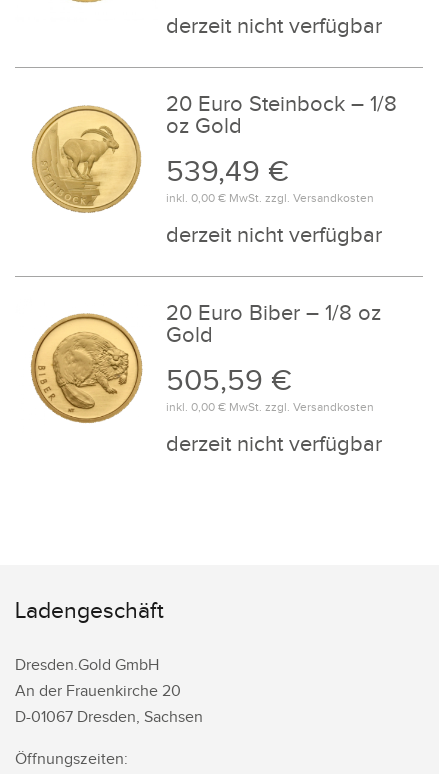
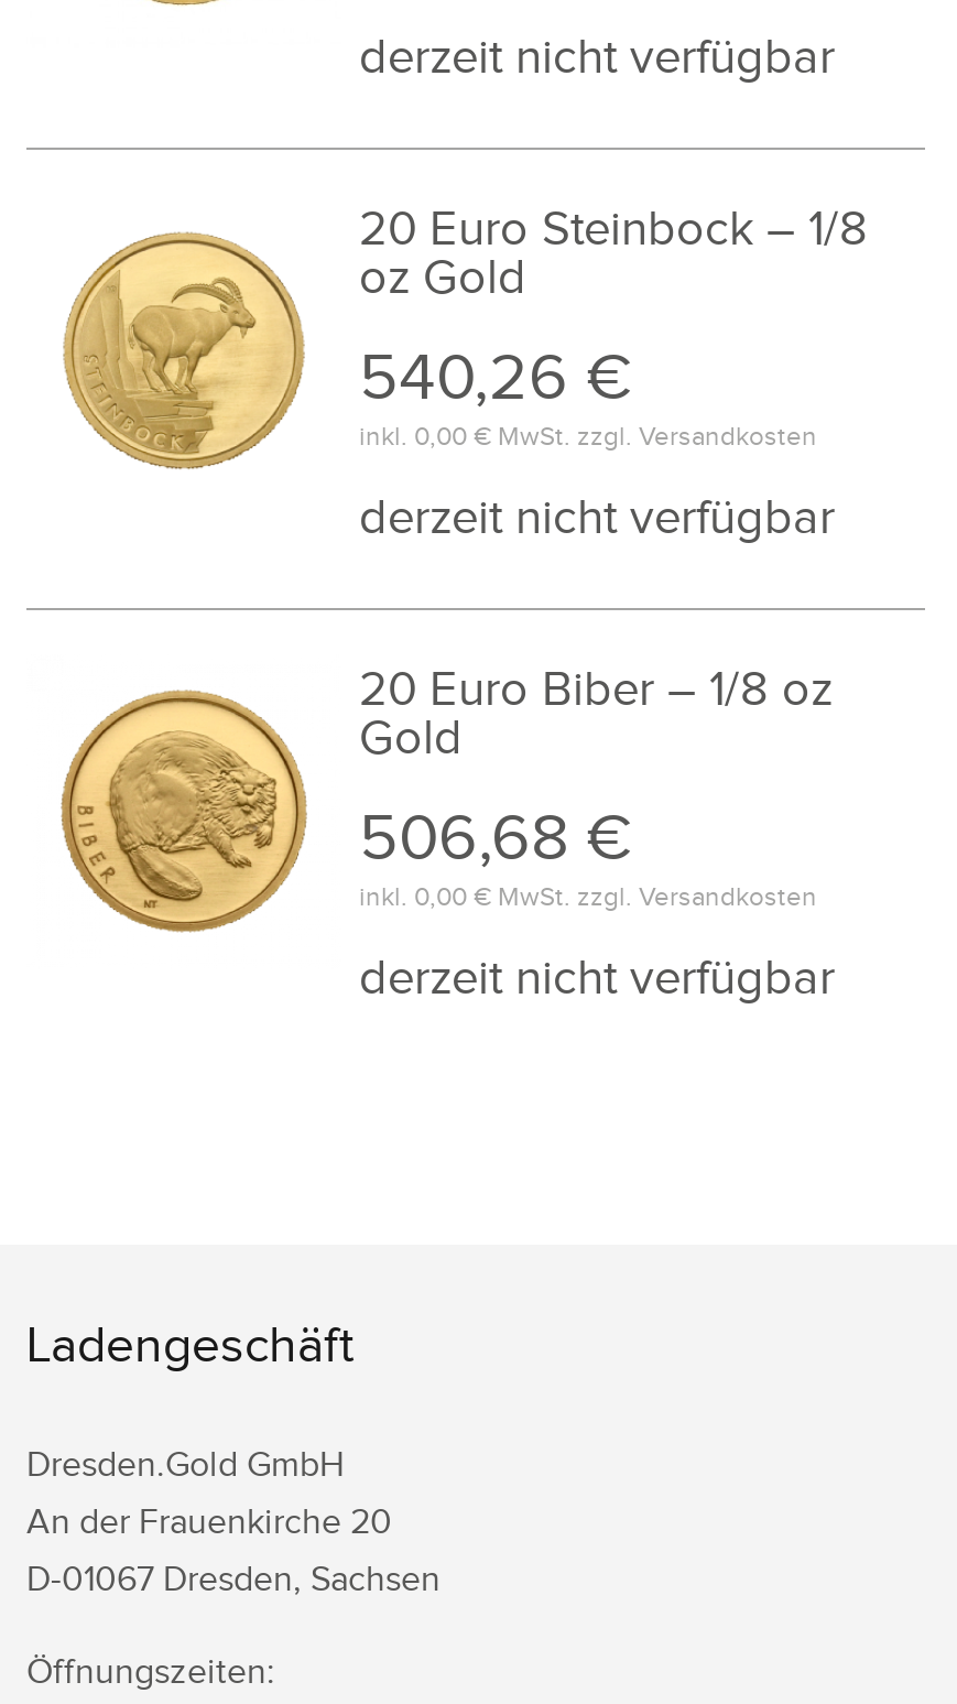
- 539,49 €
+ 540,26 €

- 505,59 €
+ 506,68 €
